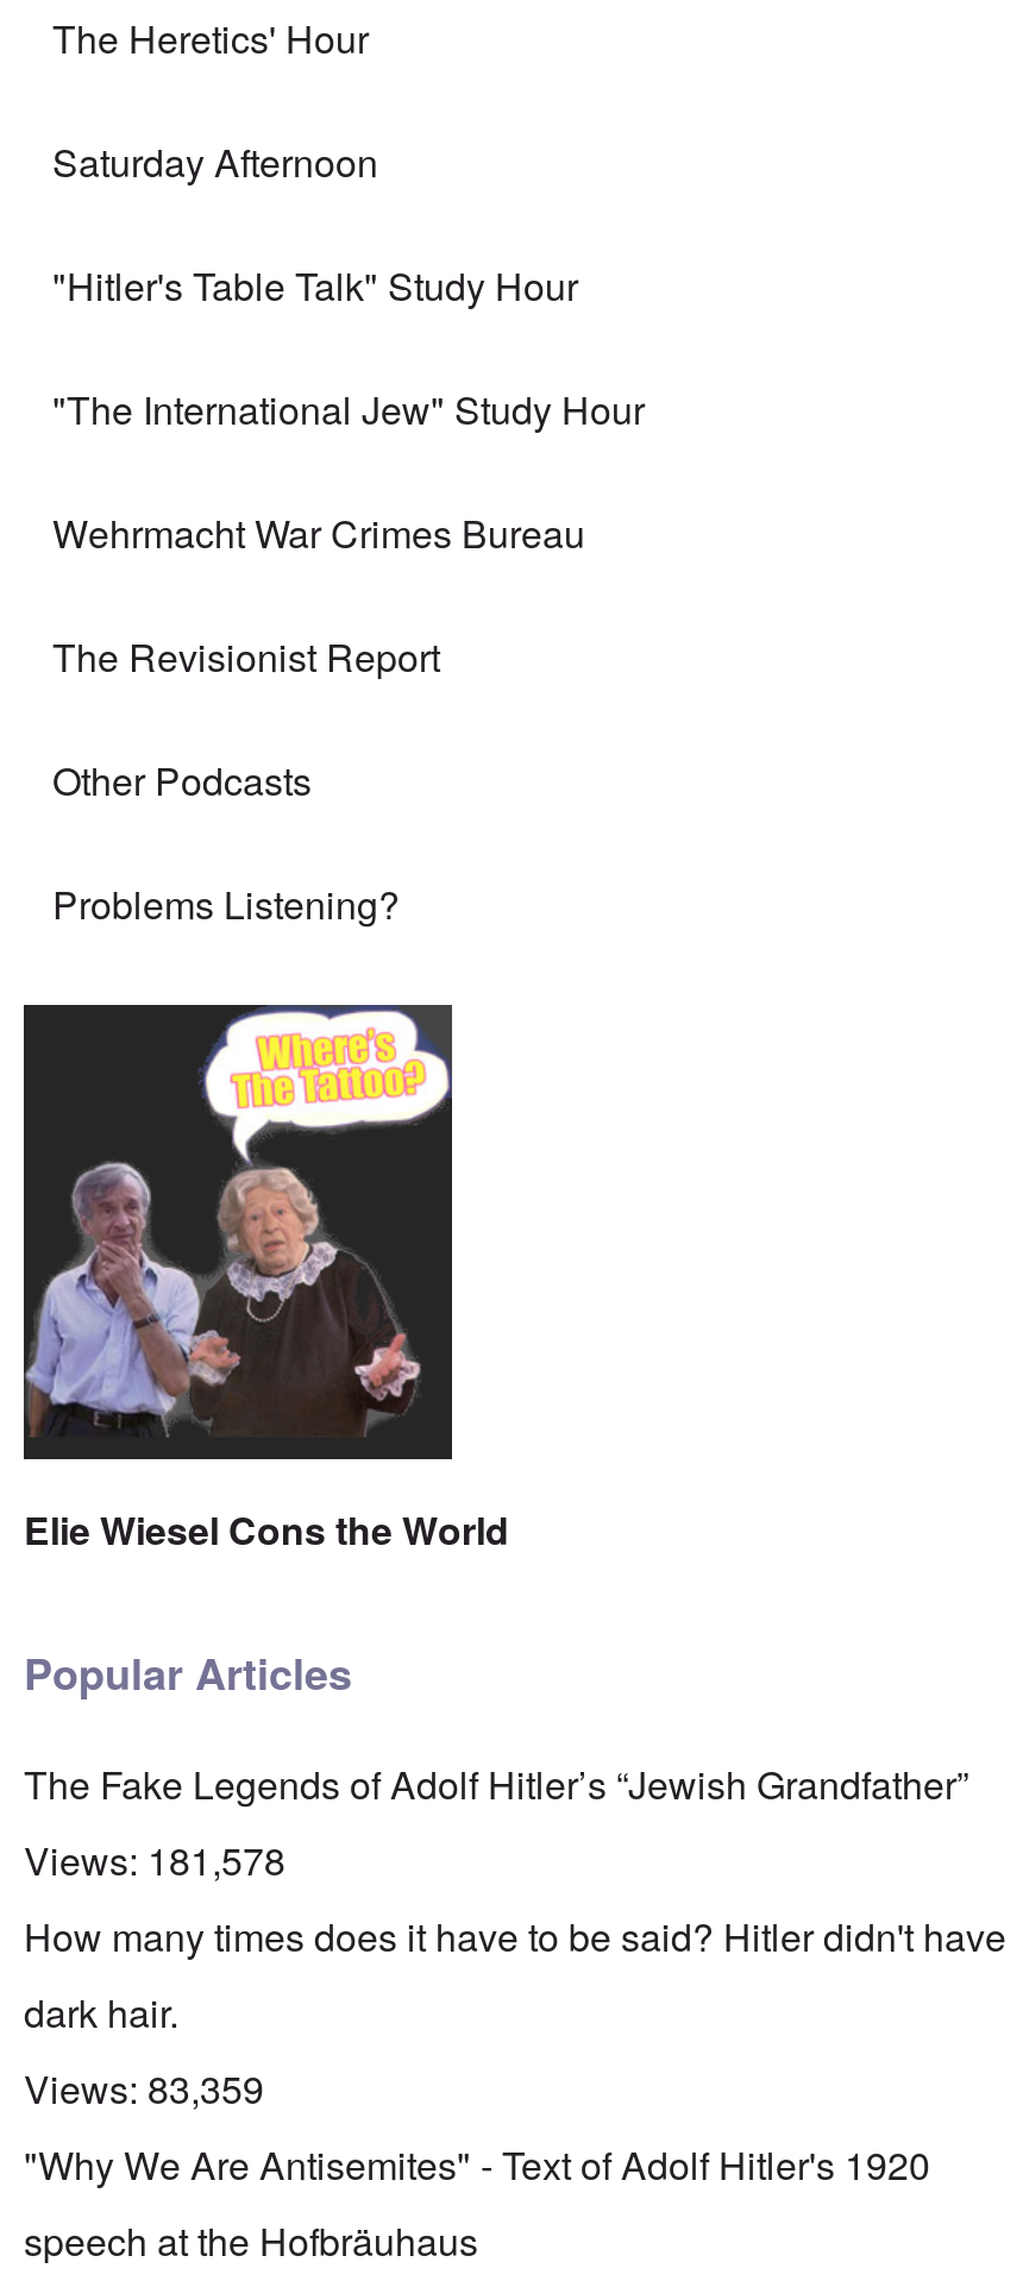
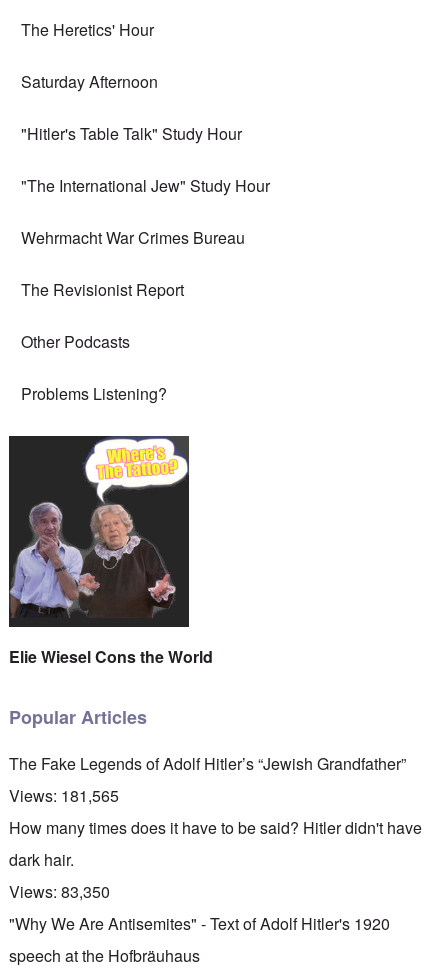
- Views: 181,578
+ Views: 181,565

- Views: 83,359
+ Views: 83,350
